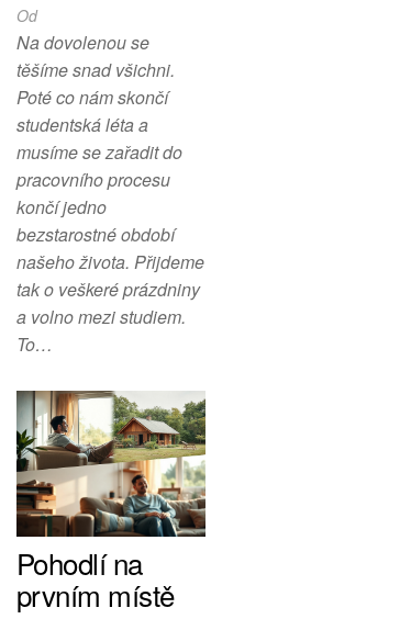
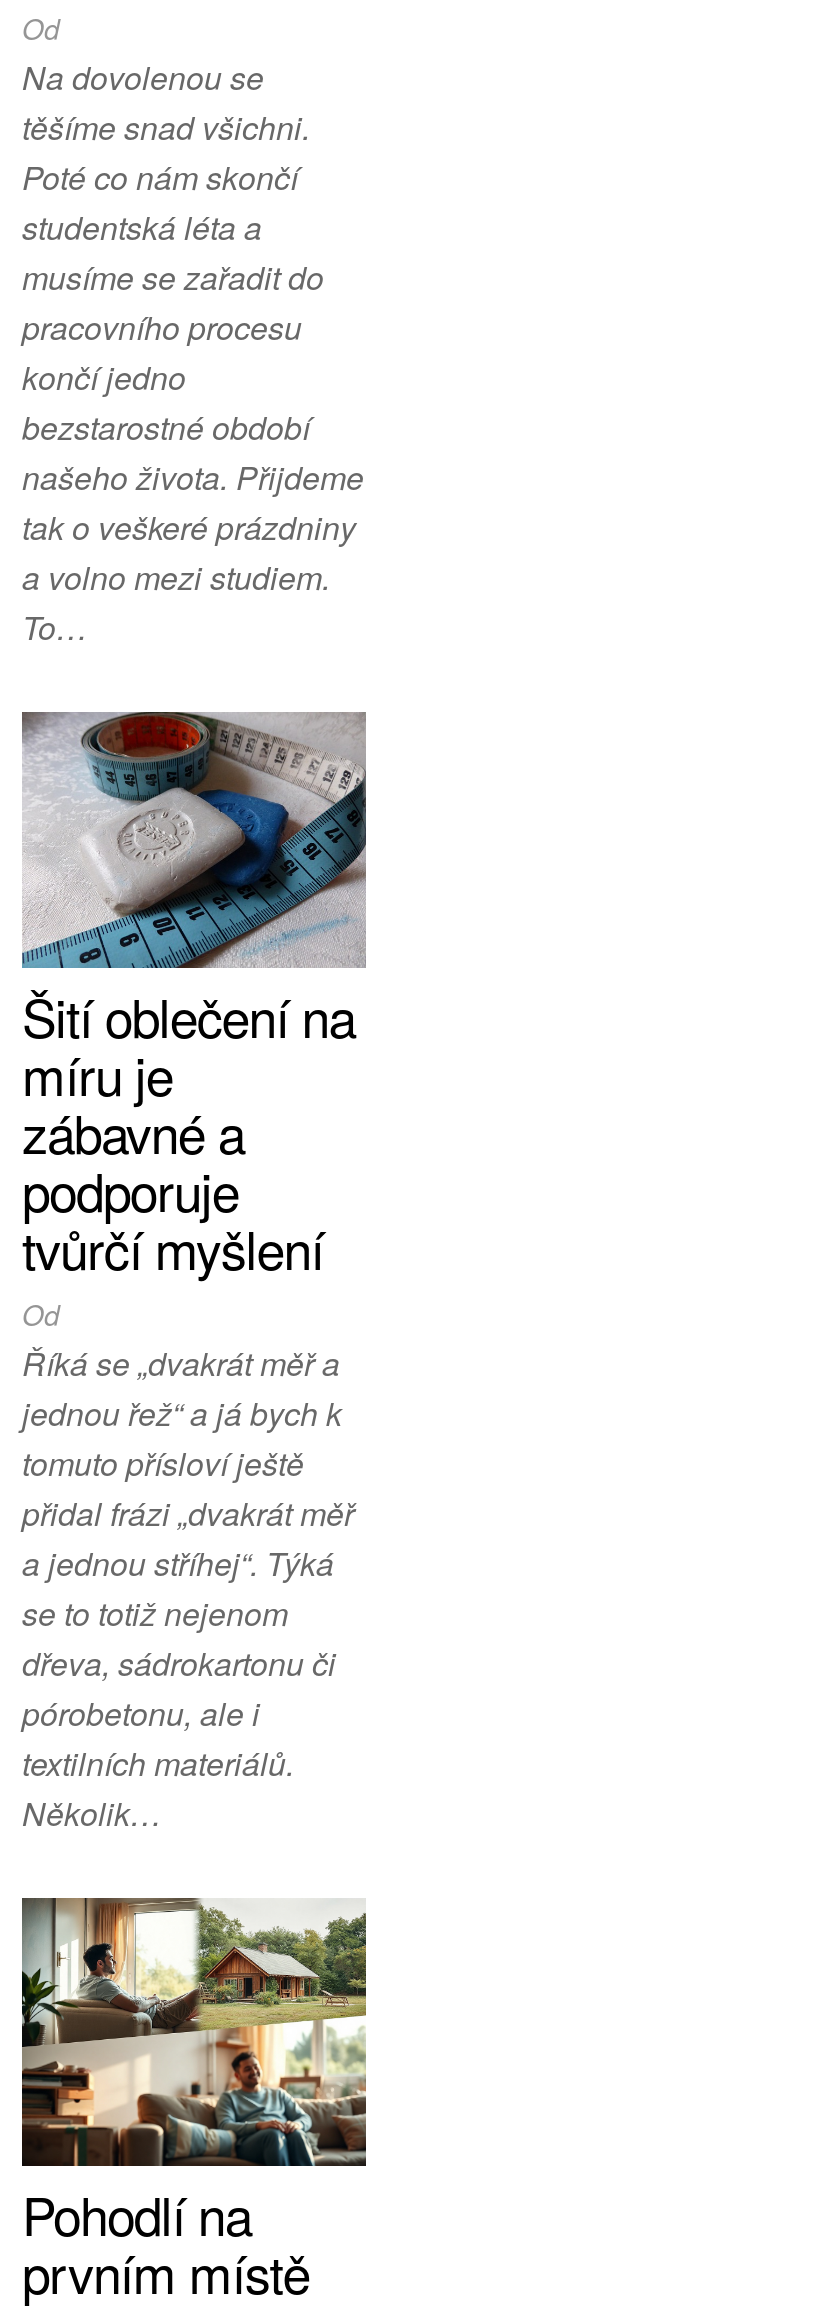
+ [image]
+ Šití oblečení na
+ míru je
+ zábavné a
+ podporuje
+ tvůrčí myšlení
+ Od
+ Říká se „dvakrát měř a
+ jednou řež“ a já bych k
+ tomuto přísloví ještě
+ přidal frázi „dvakrát měř
+ a jednou stříhej“. Týká
+ se to totiž nejenom
+ dřeva, sádrokartonu či
+ pórobetonu, ale i
+ textilních materiálů.
+ Několik…
